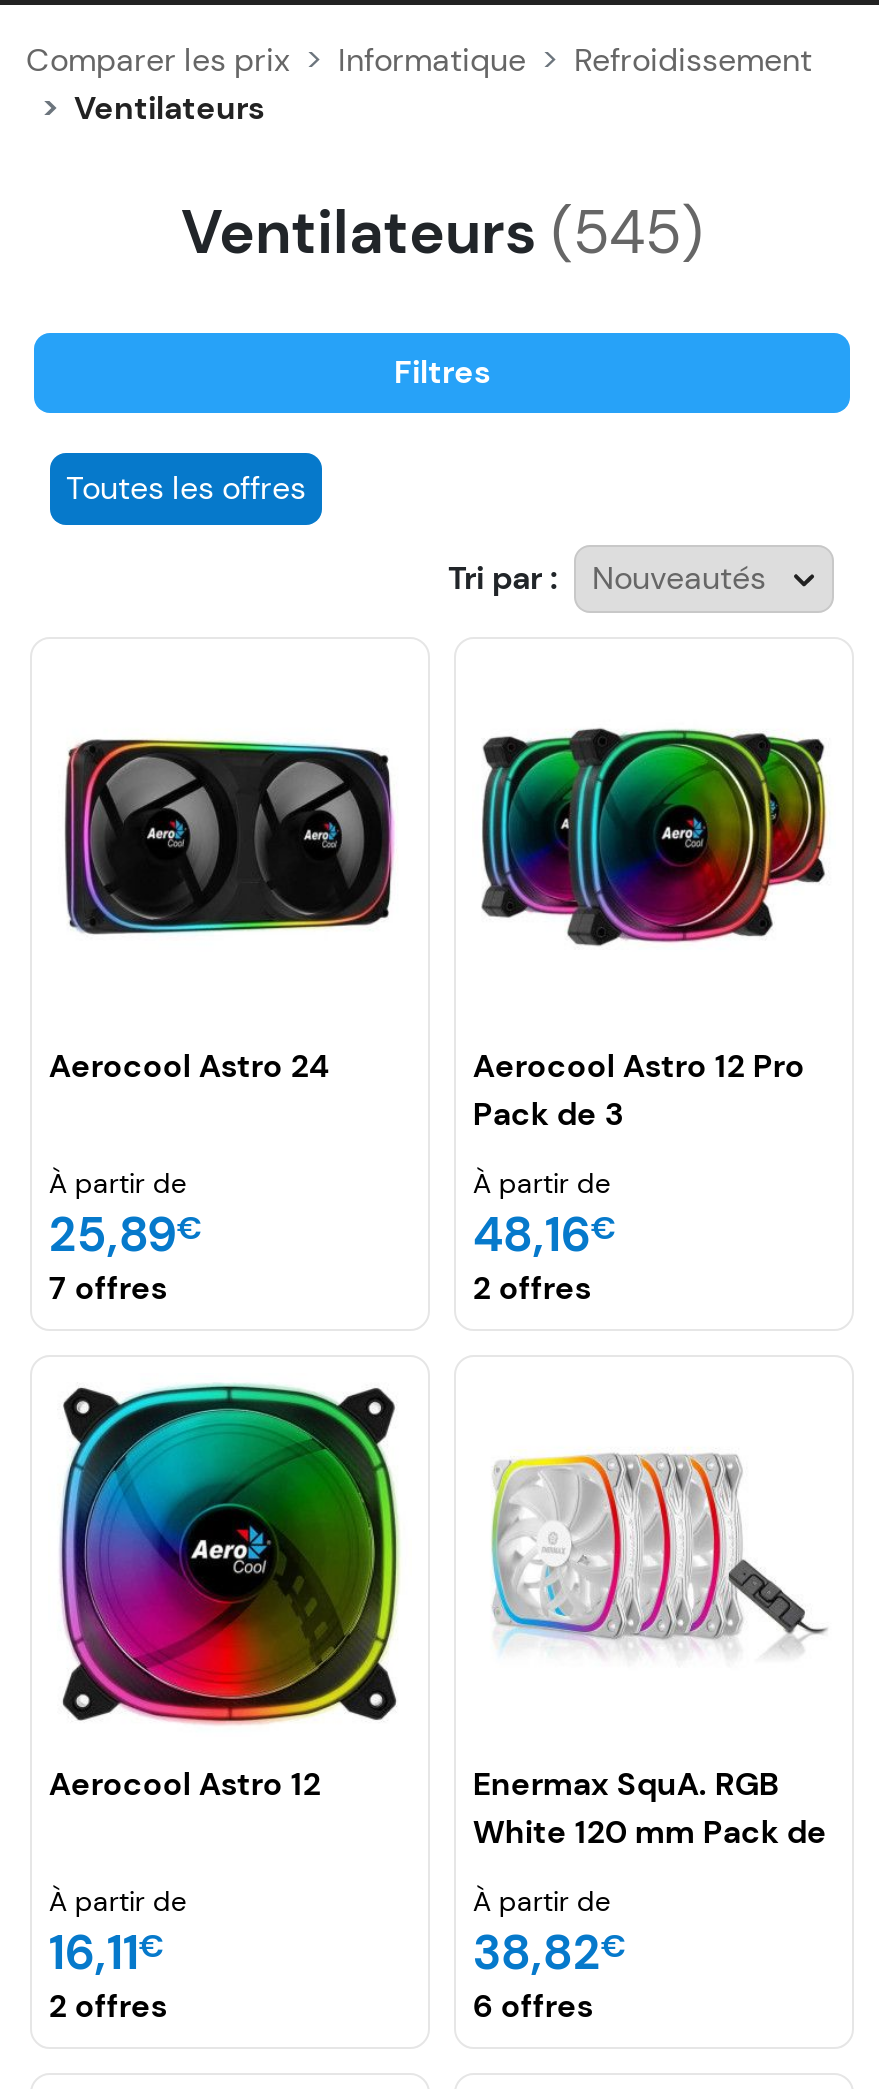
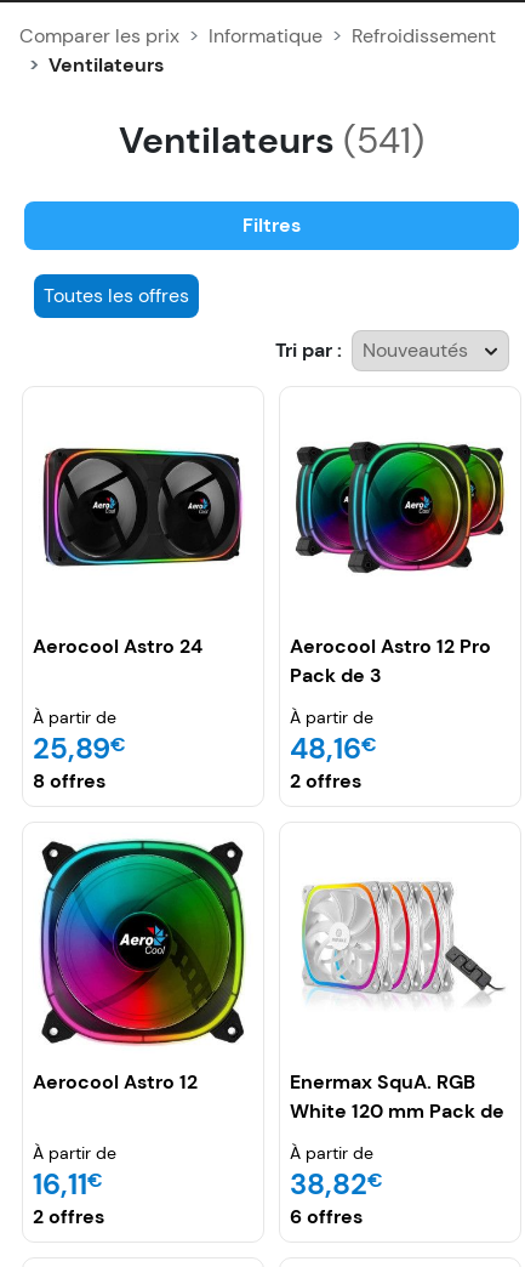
- Ventilateurs (545)
+ Ventilateurs (541)

- 7 offres
+ 8 offres
